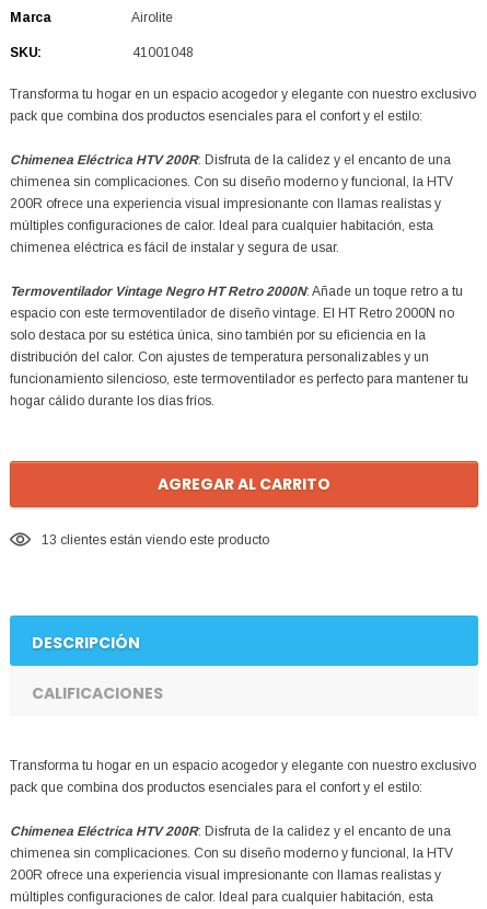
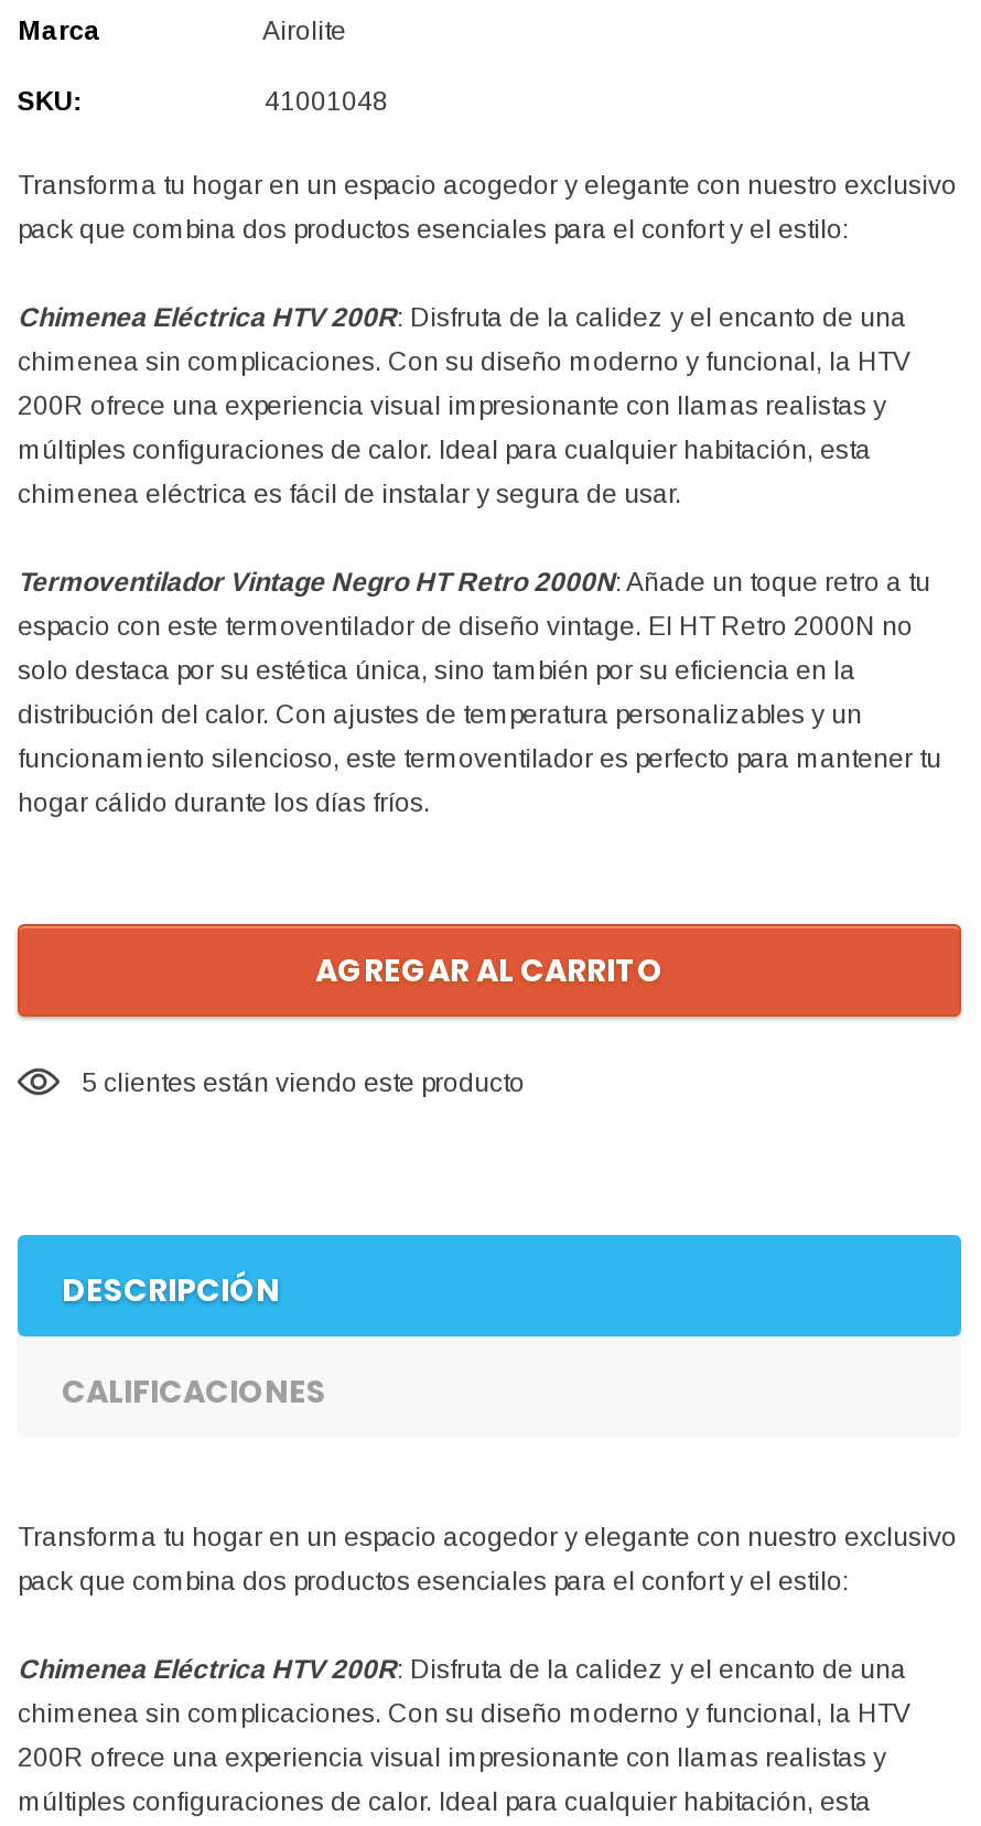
- 13 clientes están viendo este producto
+ 5 clientes están viendo este producto
